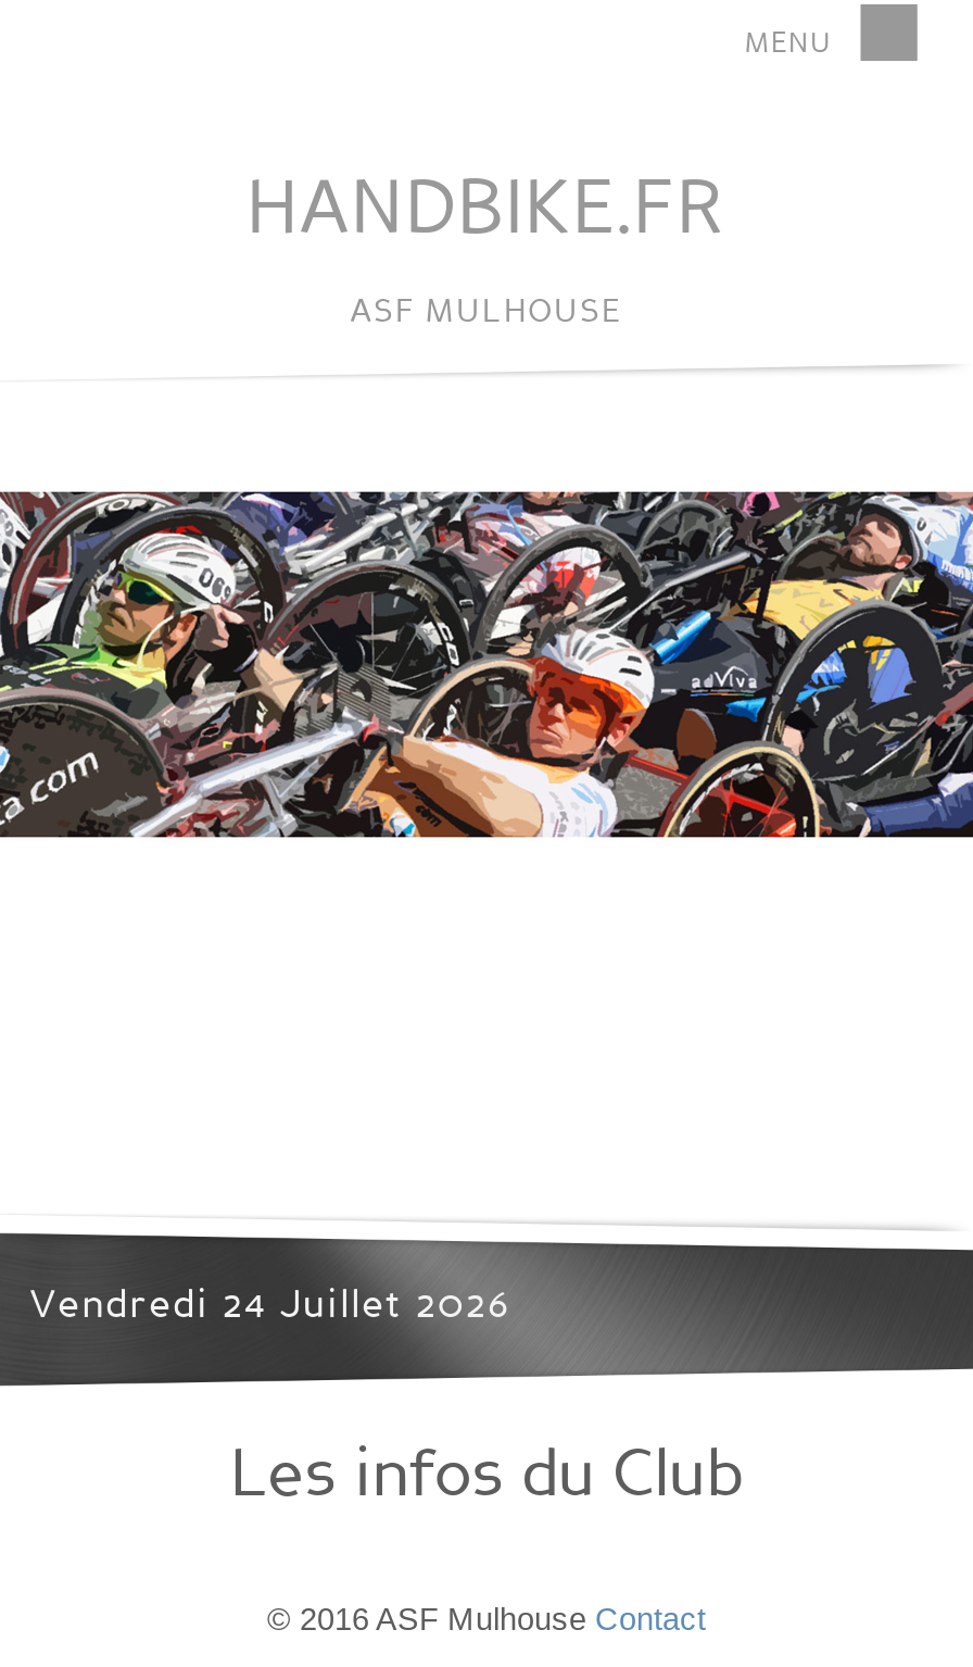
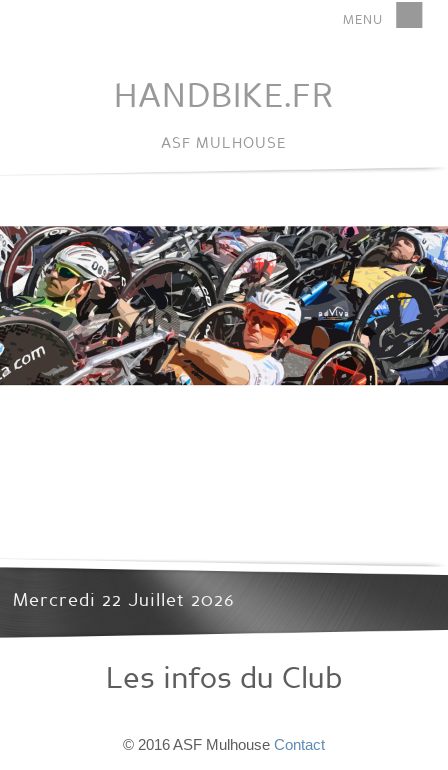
- Vendredi 24 Juillet 2026
+ Mercredi 22 Juillet 2026
